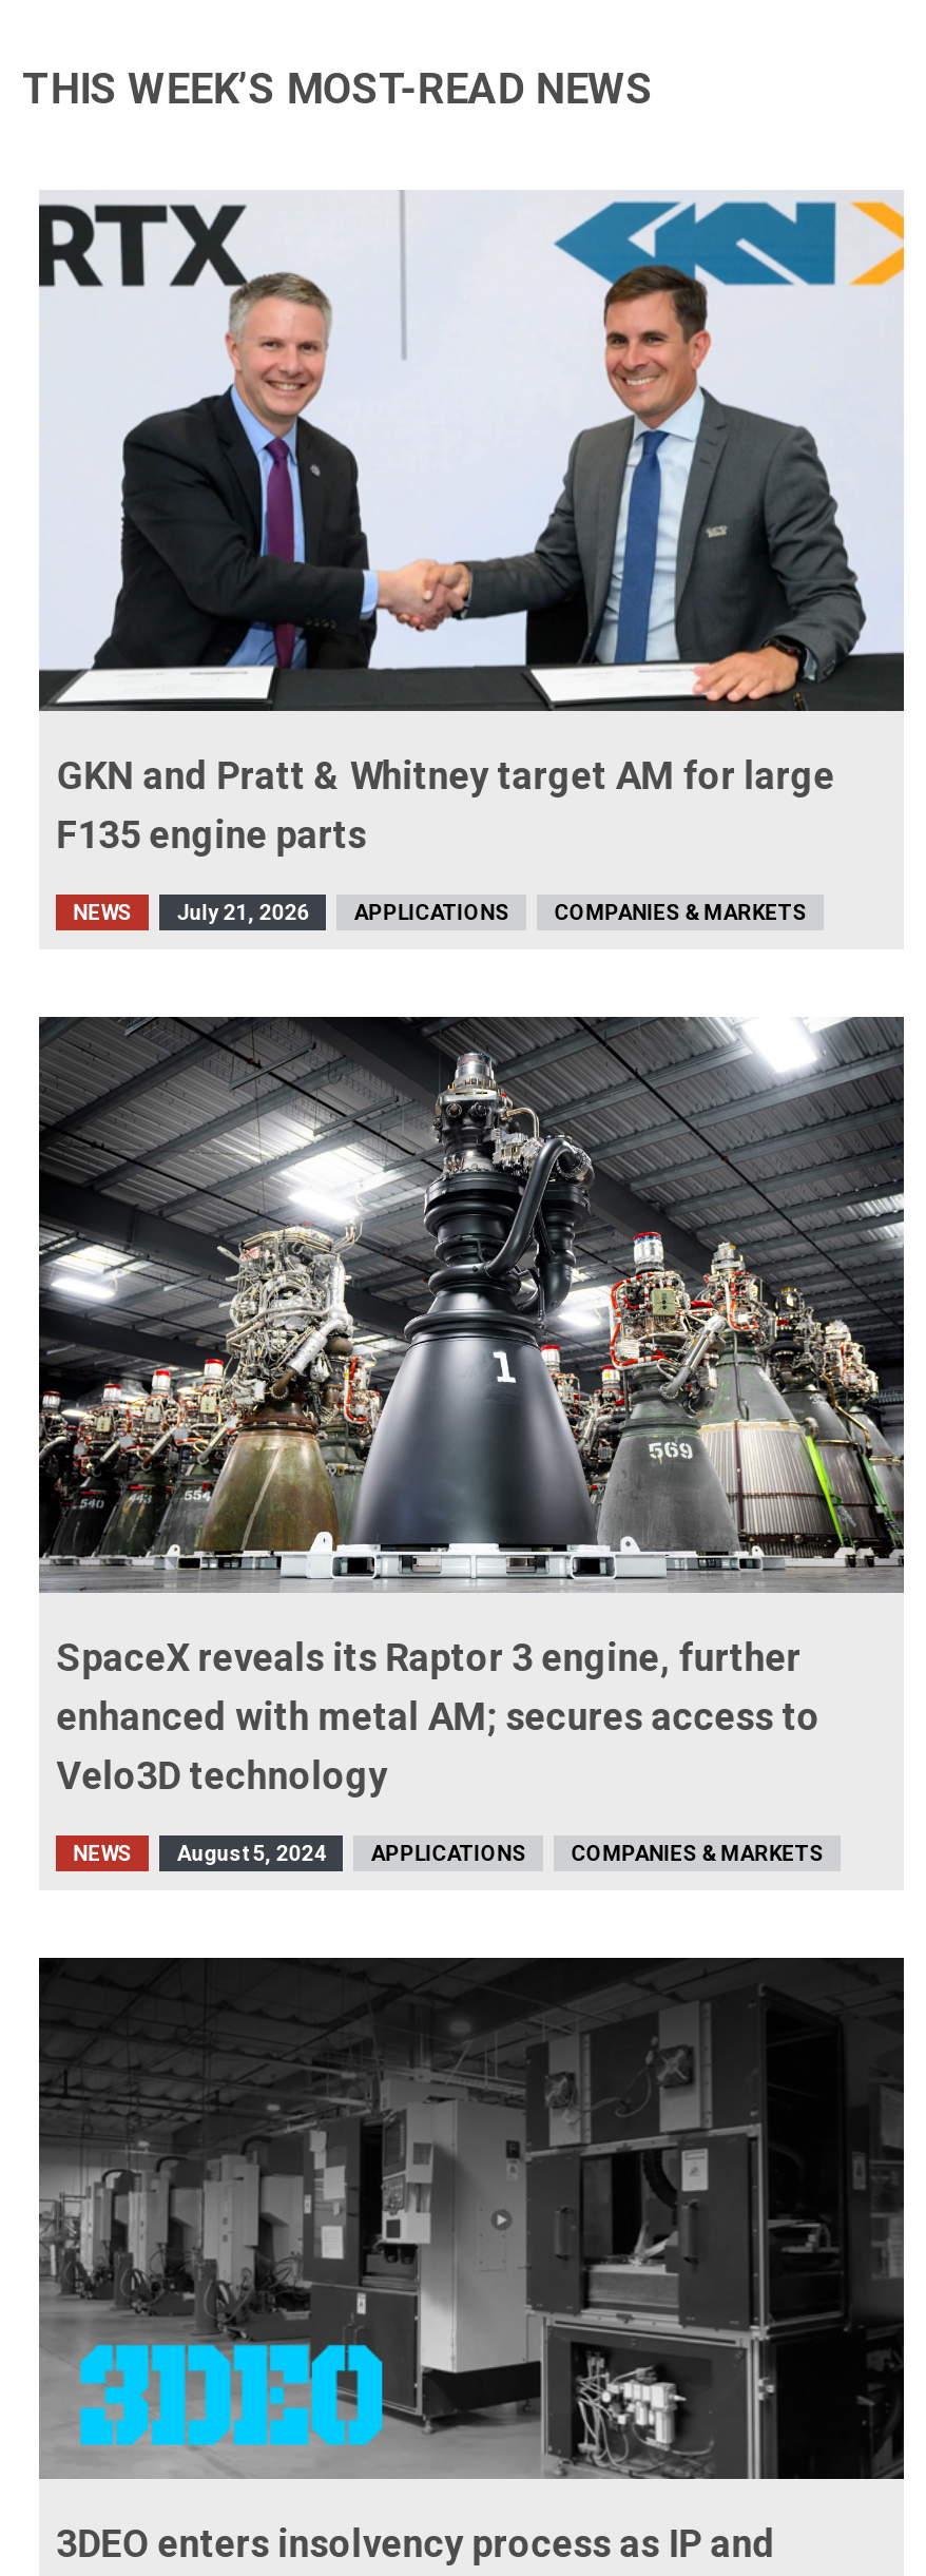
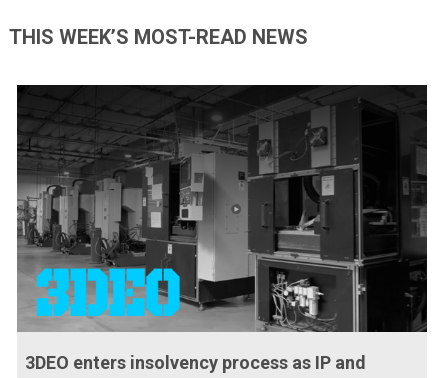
- [image]
- GKN and Pratt & Whitney target AM for large
- F135 engine parts
- APPLICATIONS
- COMPANIES & MARKETS
- NEWS
- July 21, 2026

- [image]
- SpaceX reveals its Raptor 3 engine, further
- enhanced with metal AM; secures access to
- Velo3D technology
- APPLICATIONS
- COMPANIES & MARKETS
- NEWS
- August 5, 2024
